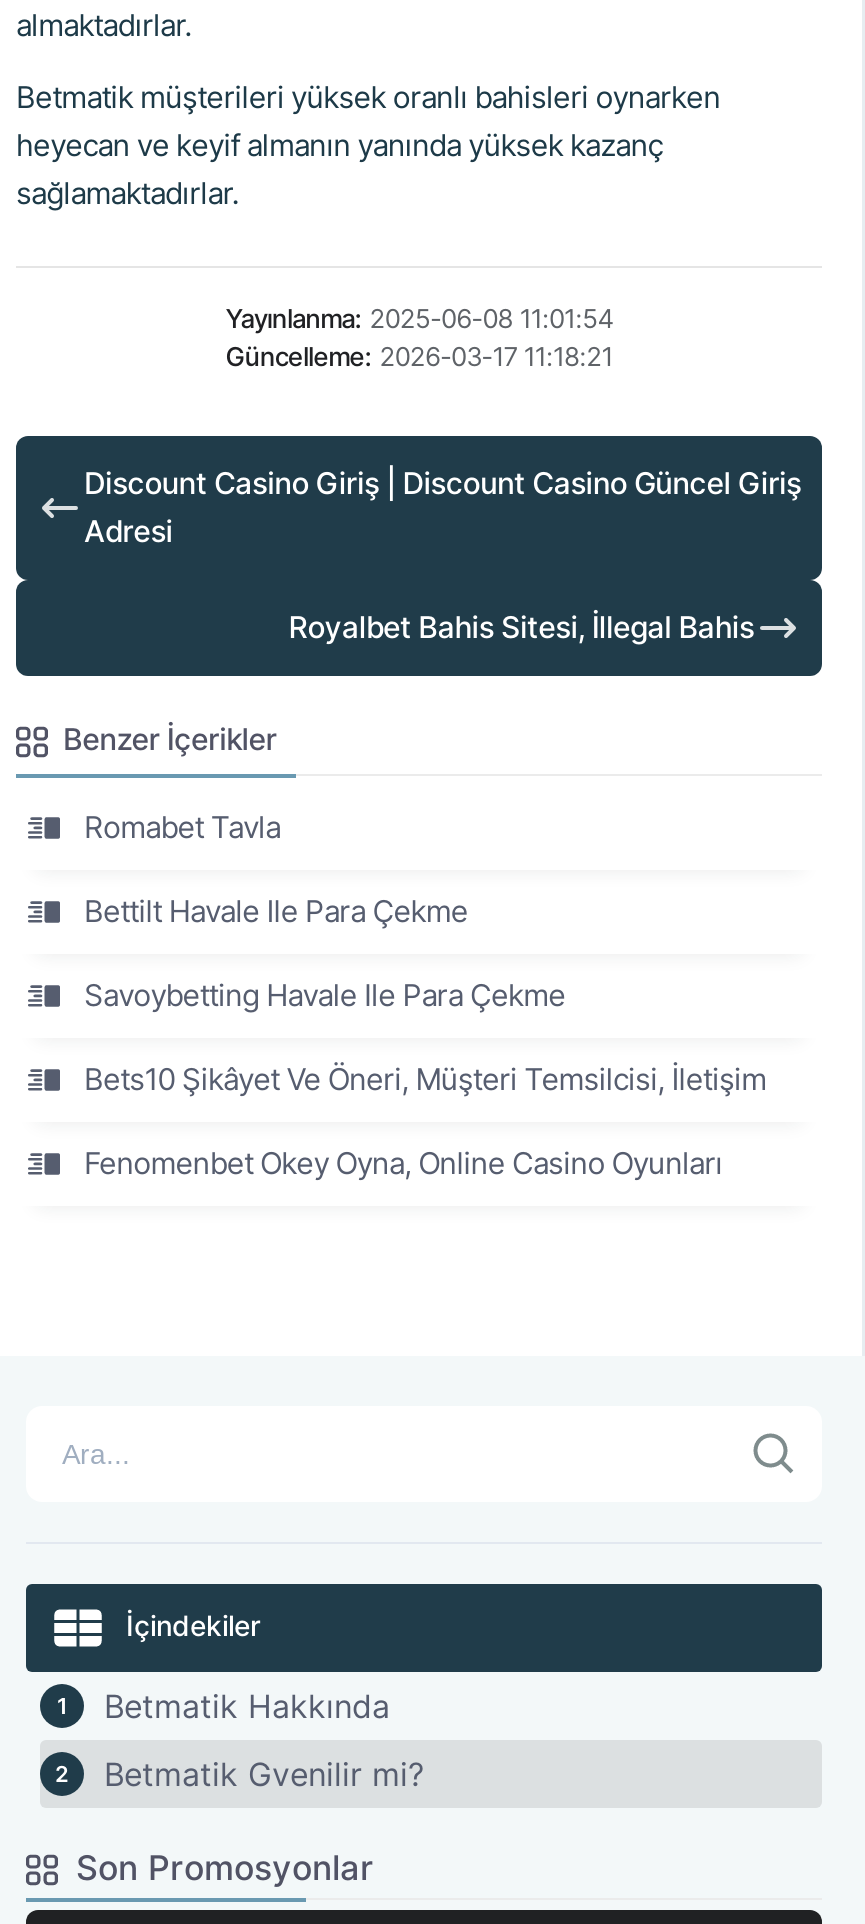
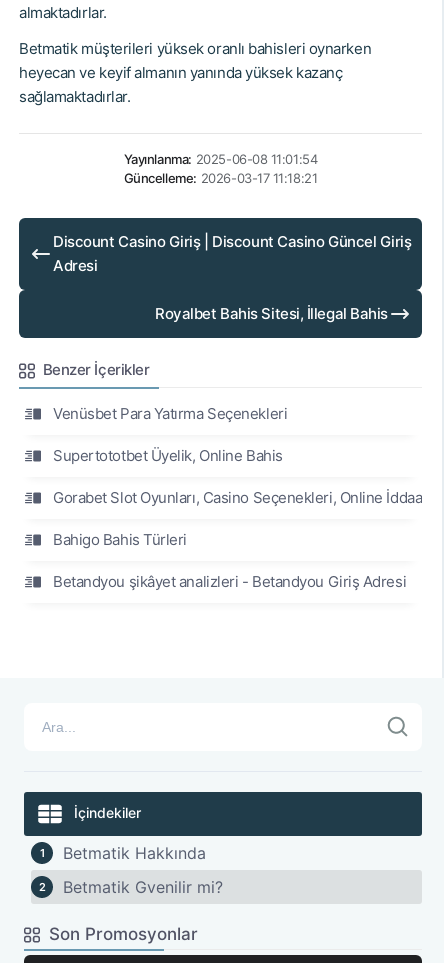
- Romabet Tavla
+ Venüsbet Para Yatırma Seçenekleri

- Bettilt Havale Ile Para Çekme
+ Supertototbet Üyelik, Online Bahis

- Savoybetting Havale Ile Para Çekme
+ Gorabet Slot Oyunları, Casino Seçenekleri, Online İddaa

- Bets10 Şikâyet Ve Öneri, Müşteri Temsilcisi, İletişim
+ Bahigo Bahis Türleri

- Fenomenbet Okey Oyna, Online Casino Oyunları
+ Betandyou şikâyet analizleri - Betandyou Giriş Adresi
